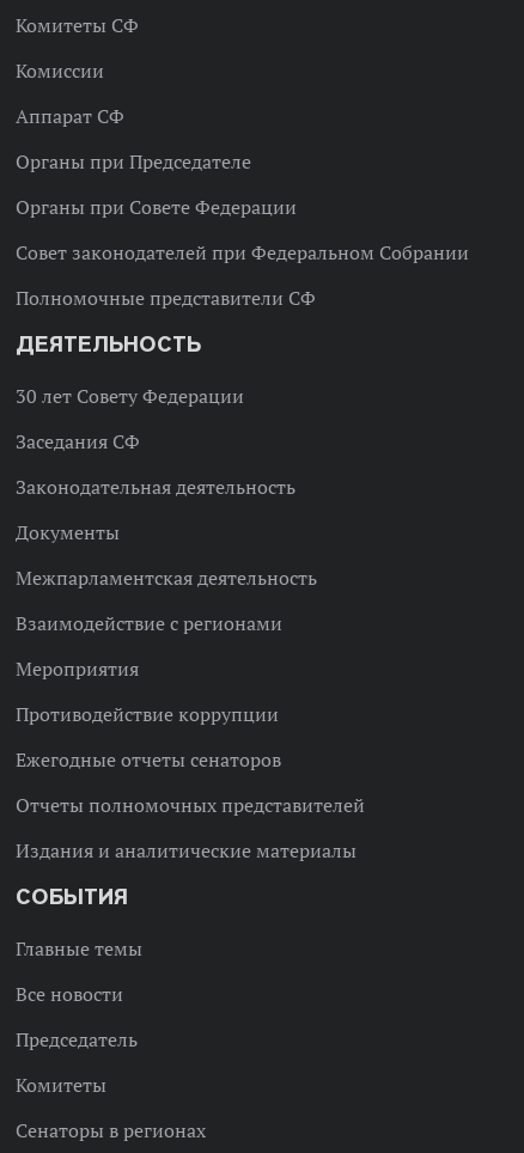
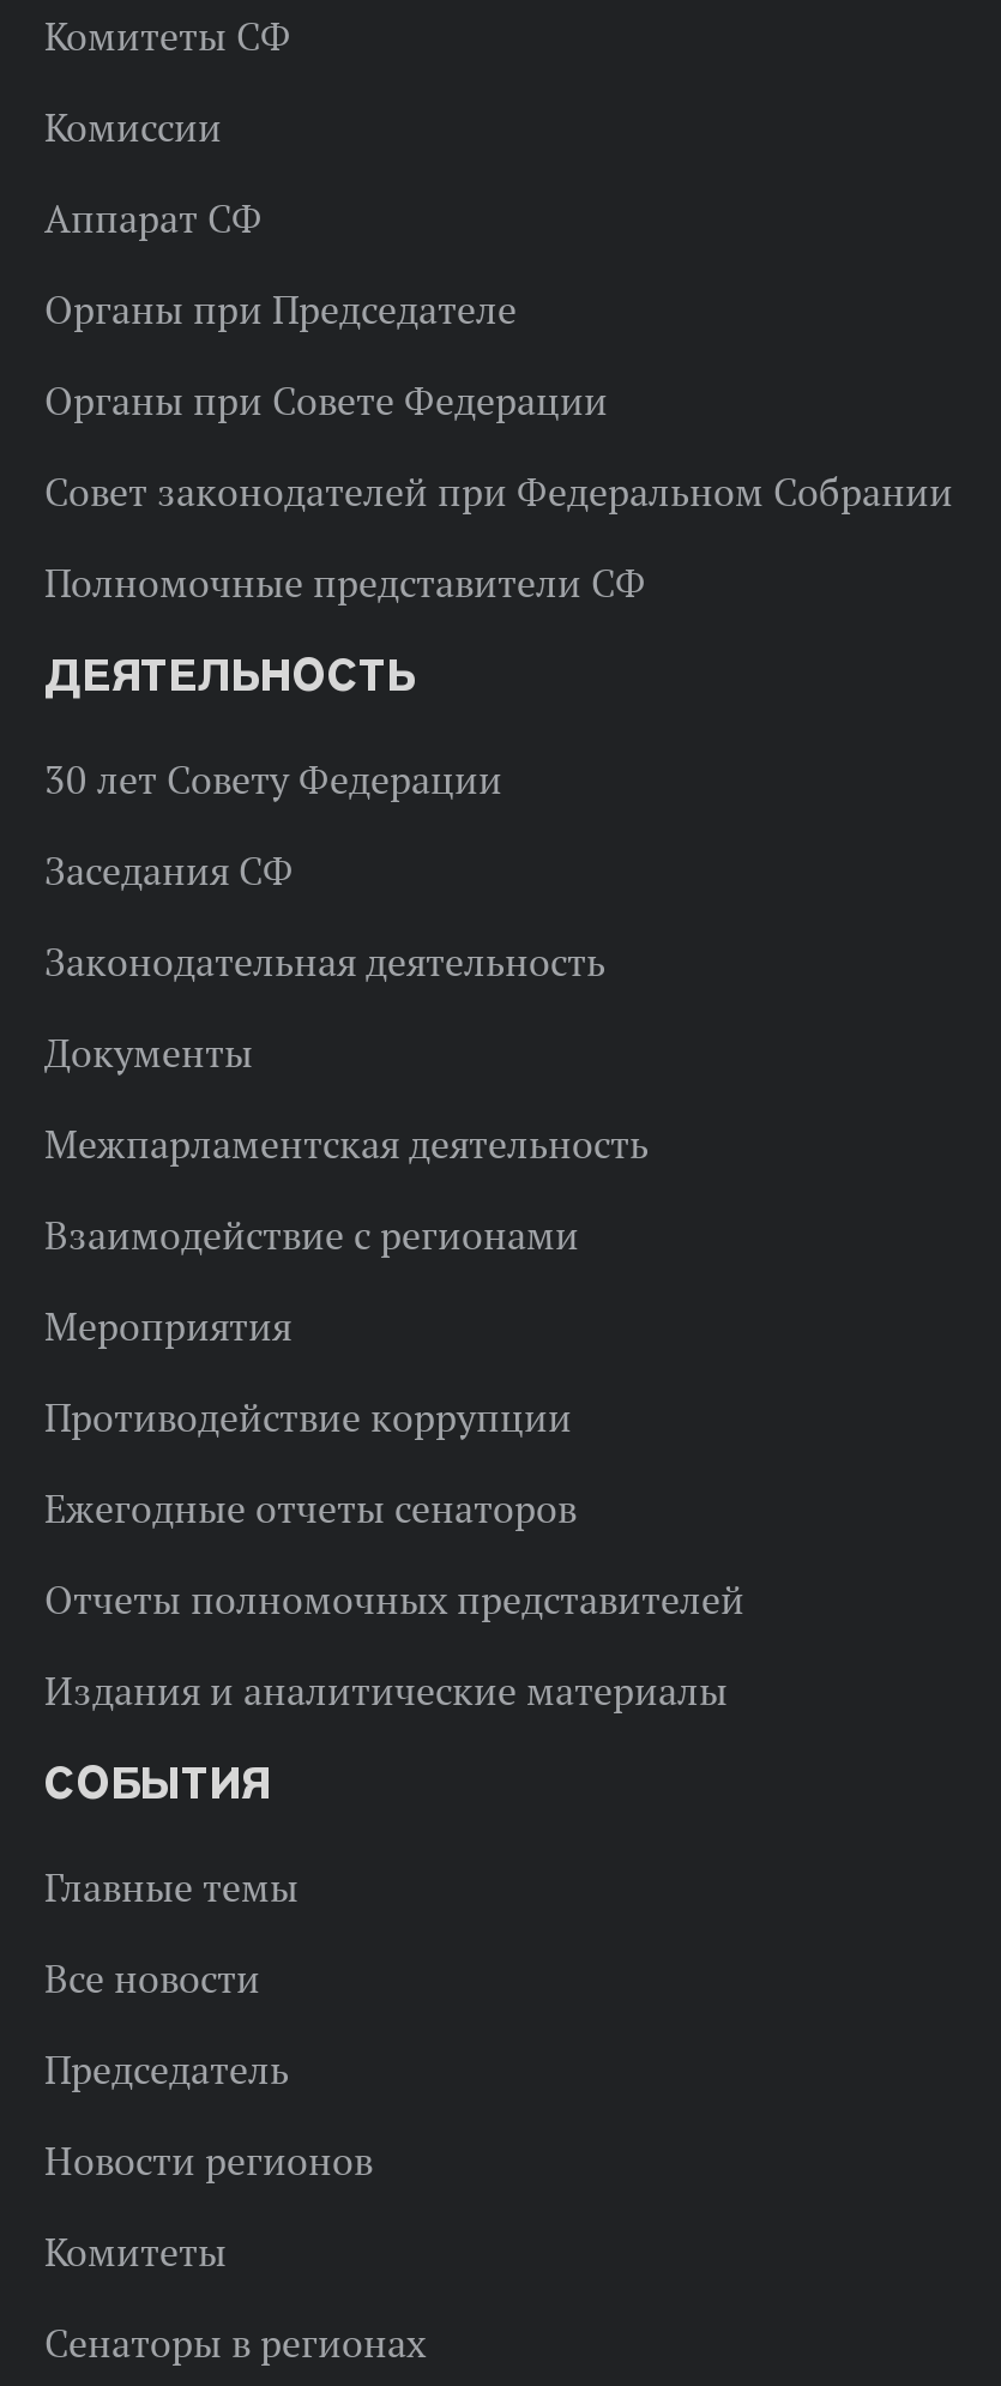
+ Новости регионов
